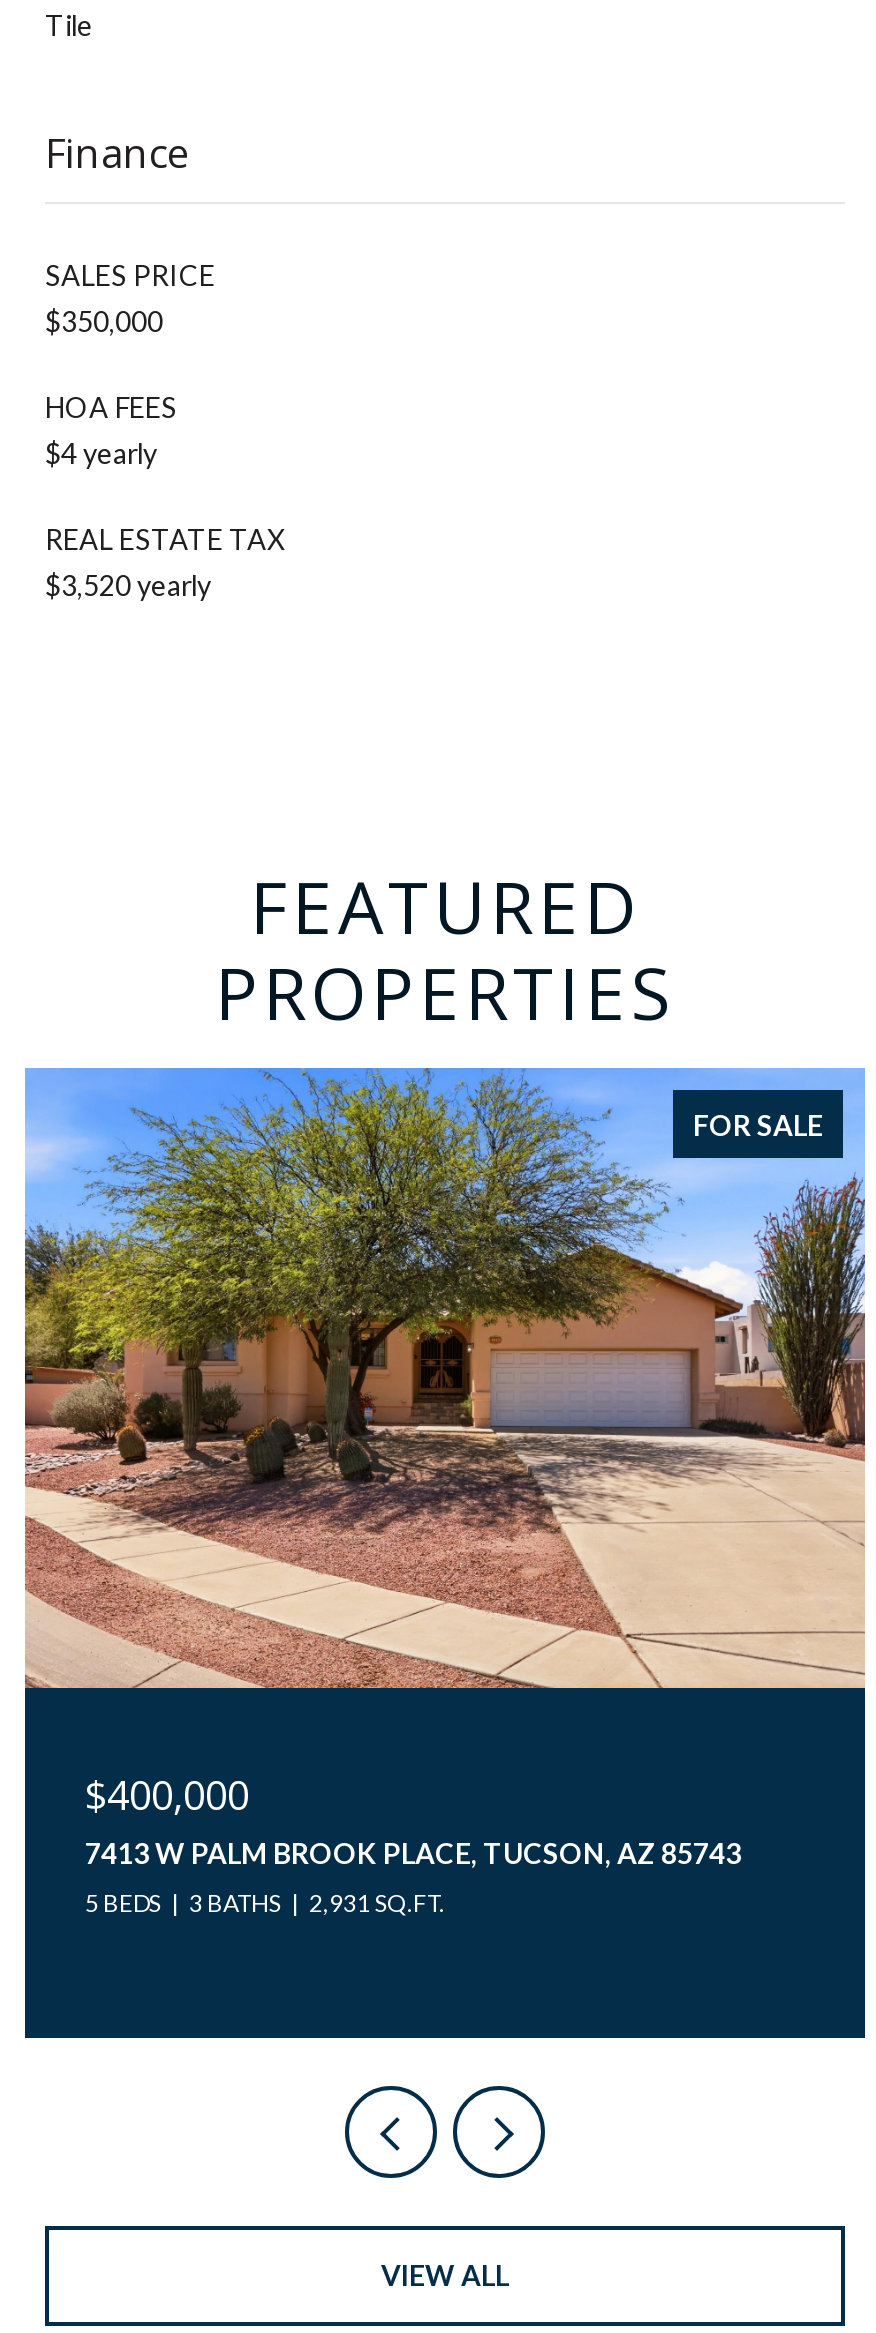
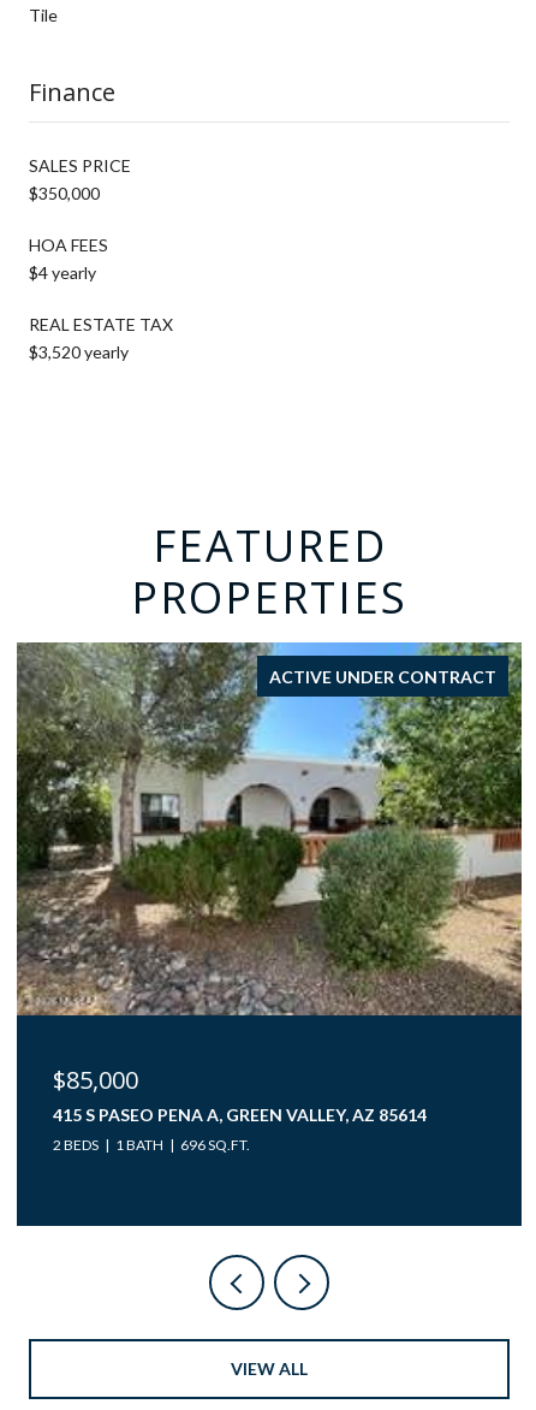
- [image]
- FOR SALE
+ [image]
+ ACTIVE UNDER CONTRACT

- $400,000
- 7413 W PALM BROOK PLACE, TUCSON, AZ 85743
+ $85,000
+ 415 S PASEO PENA A, GREEN VALLEY, AZ 85614

- 5 BEDS
- 3 BATHS
- 2,931 SQ.FT.
+ 2 BEDS
+ 1 BATH
+ 696 SQ.FT.
